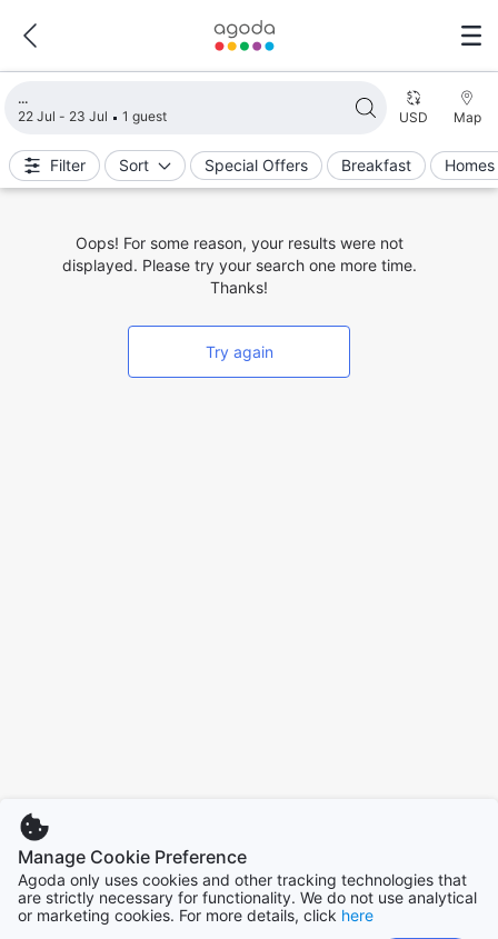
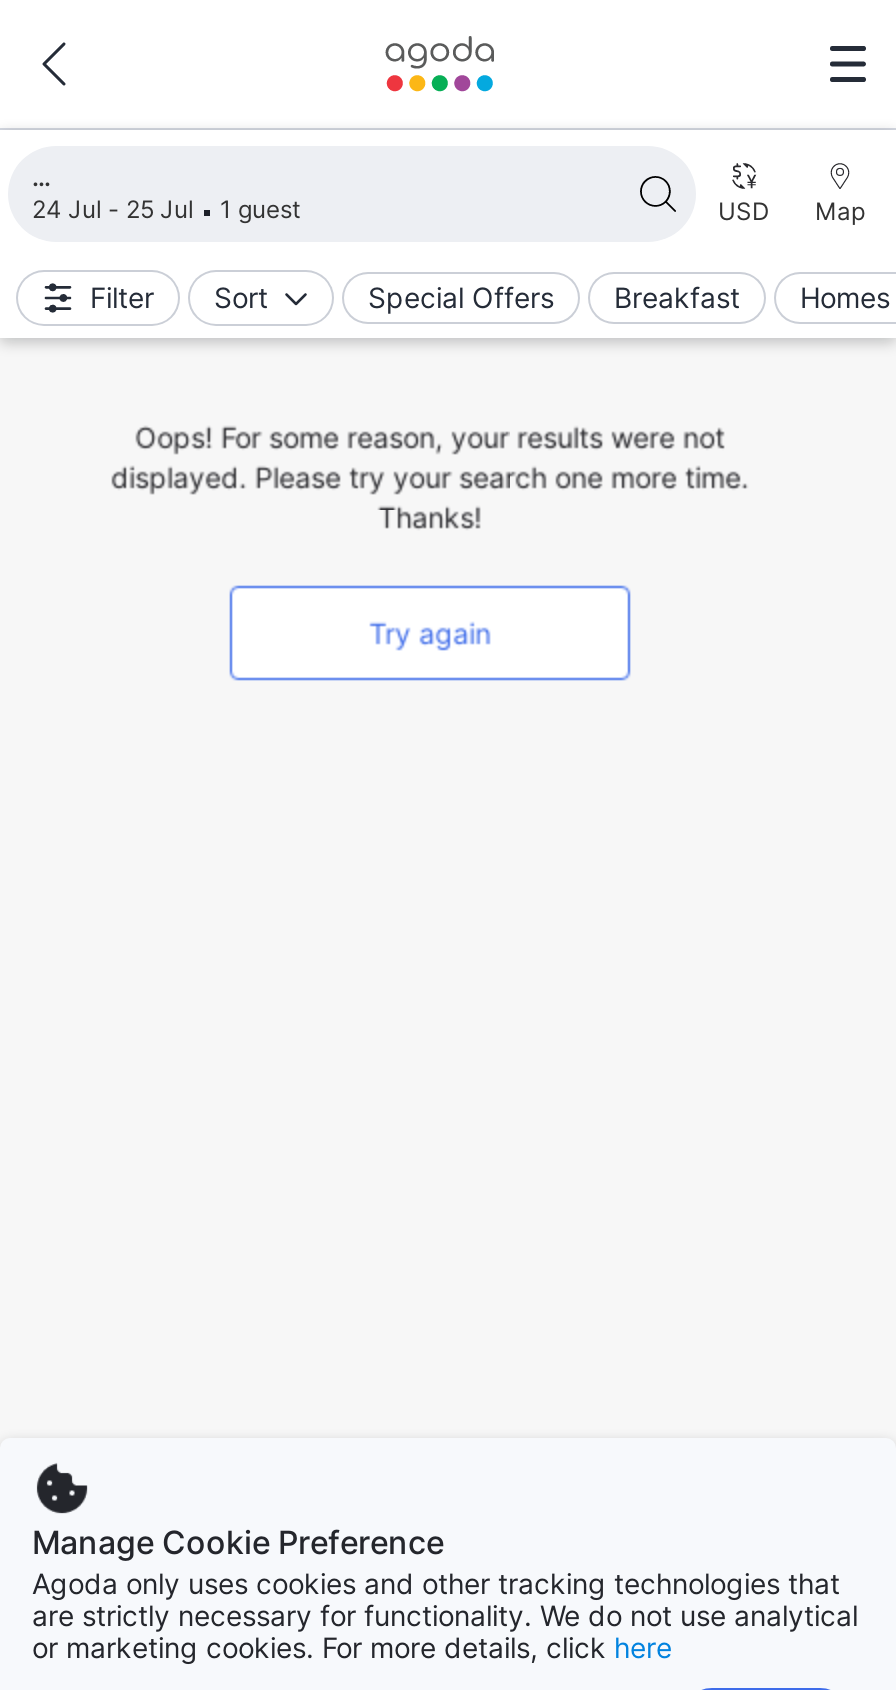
- 22 Jul - 23 Jul 1 guest
+ 24 Jul - 25 Jul 1 guest
